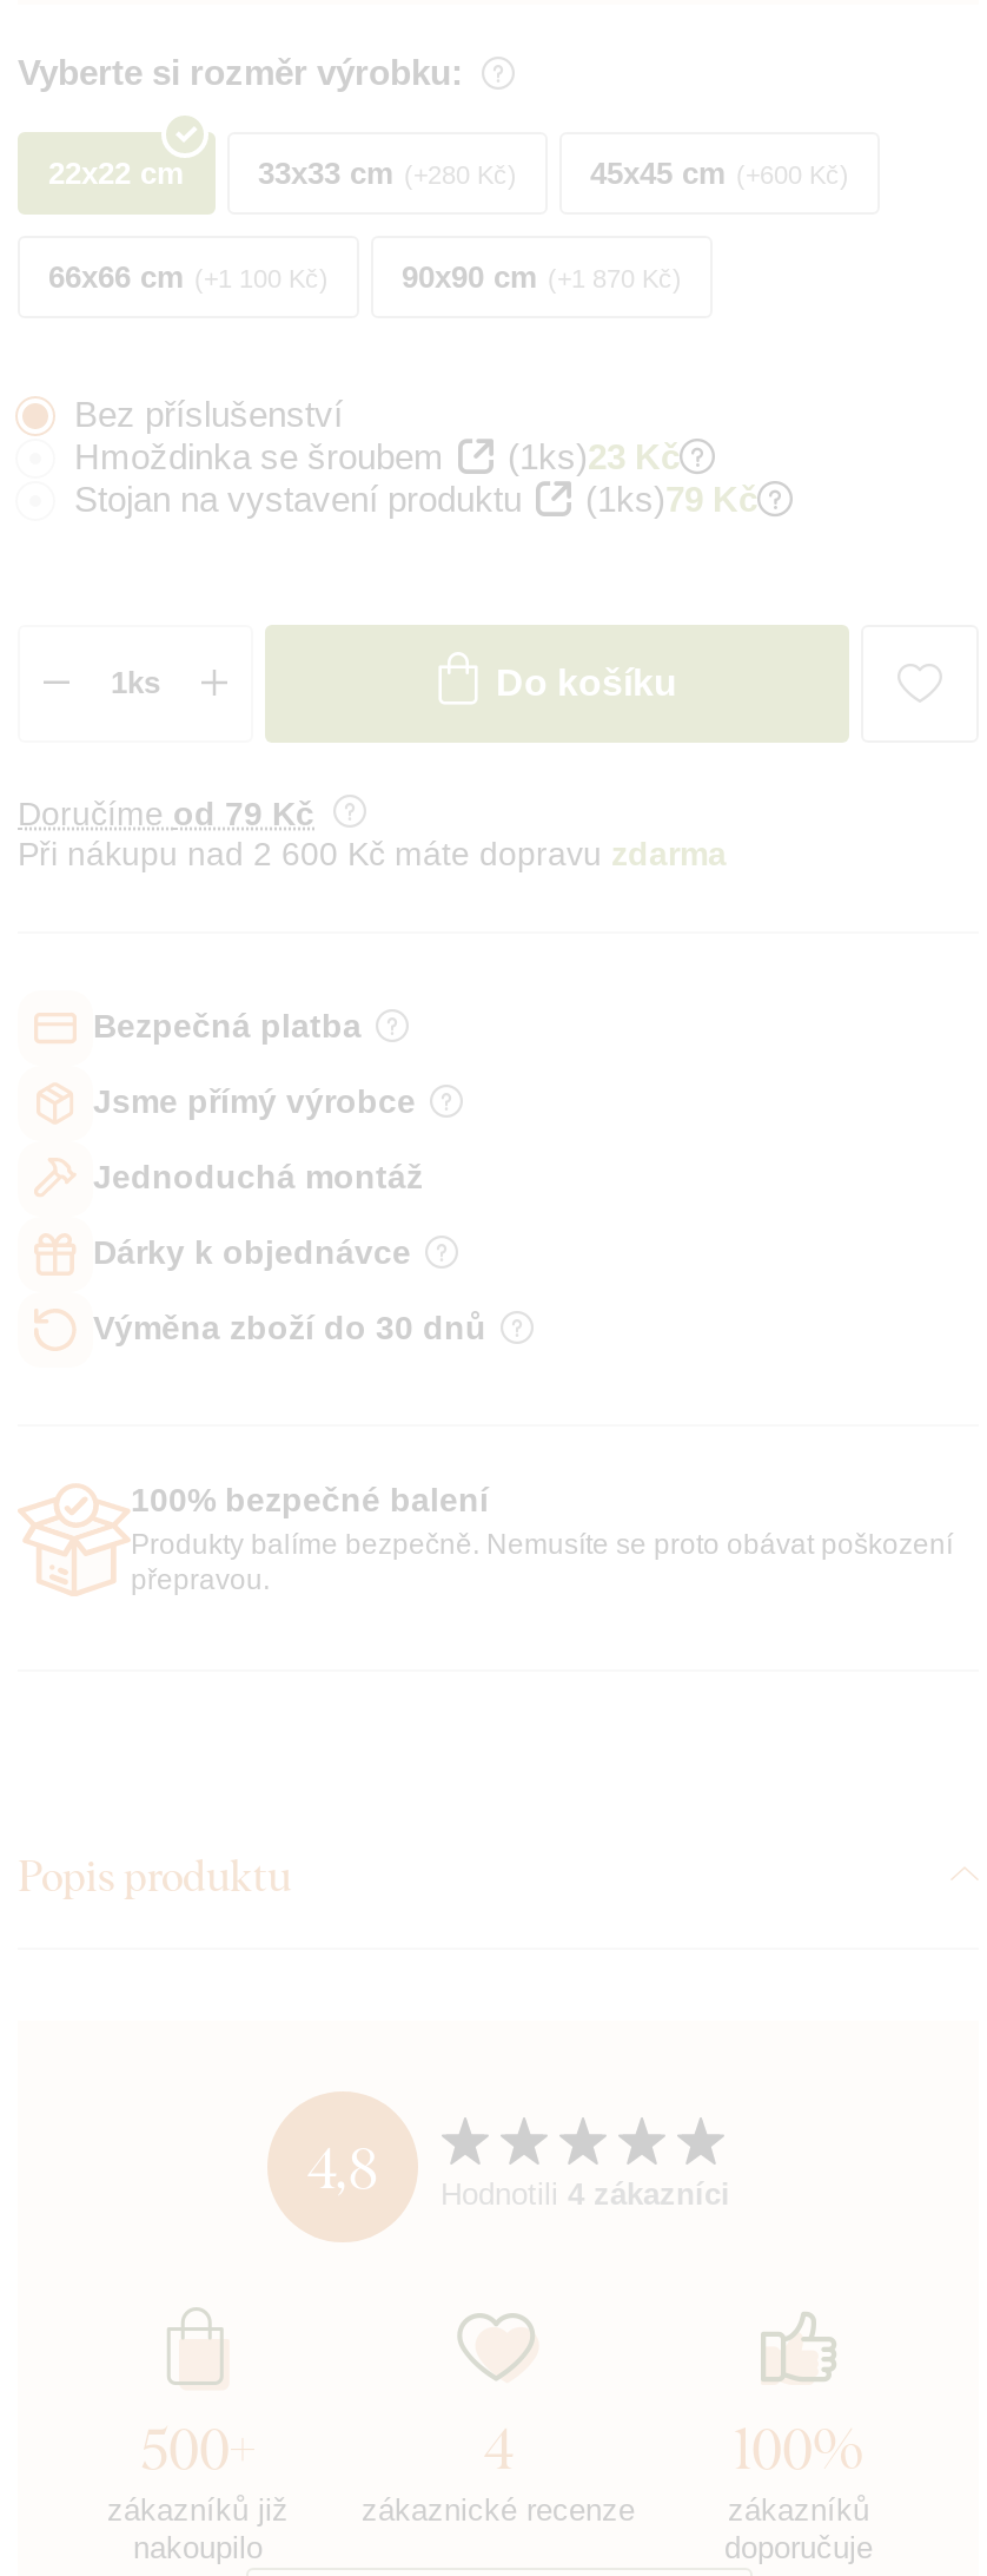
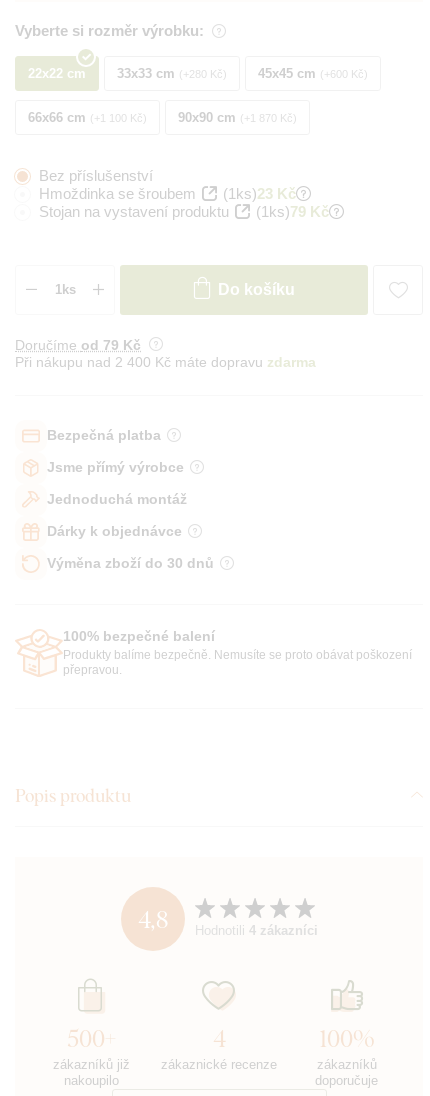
- Při nákupu nad 2 600 Kč máte dopravu zdarma
+ Při nákupu nad 2 400 Kč máte dopravu zdarma
